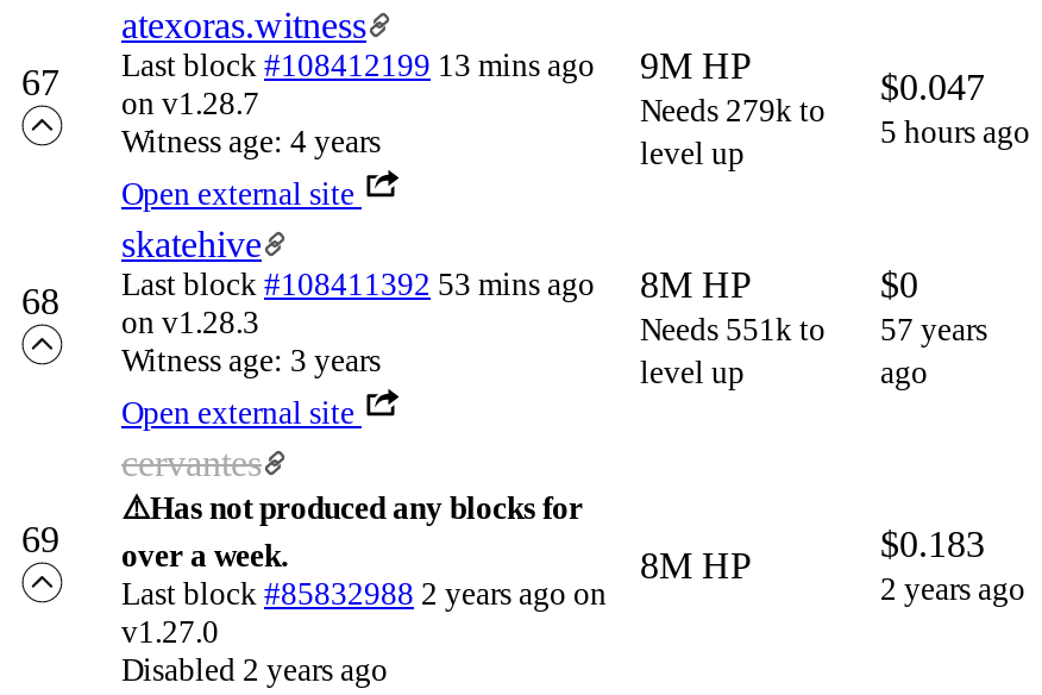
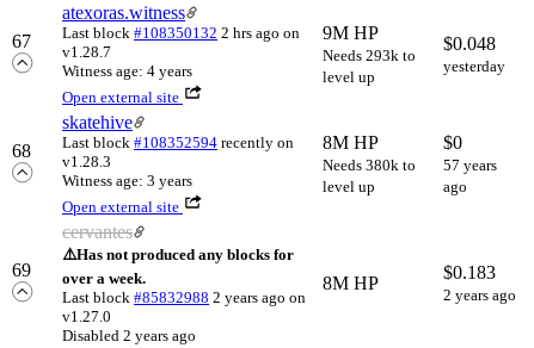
- Last block #108412199 13 mins ago
- on v1.28.7
+ Last block #108350132 2 hrs ago on
+ v1.28.7

- $0.047
- 5 hours ago
+ $0.048
+ yesterday

- Needs 279k to
+ Needs 293k to

- Last block #108411392 53 mins ago
- on v1.28.3
+ Last block #108352594 recently on
+ v1.28.3

- Needs 551k to 57 years
+ Needs 380k to 57 years
